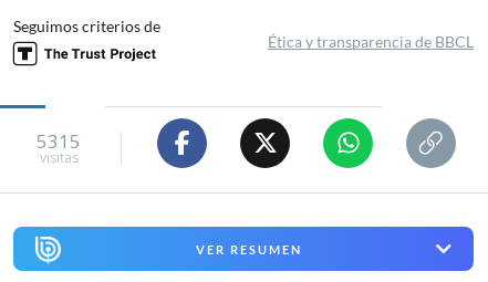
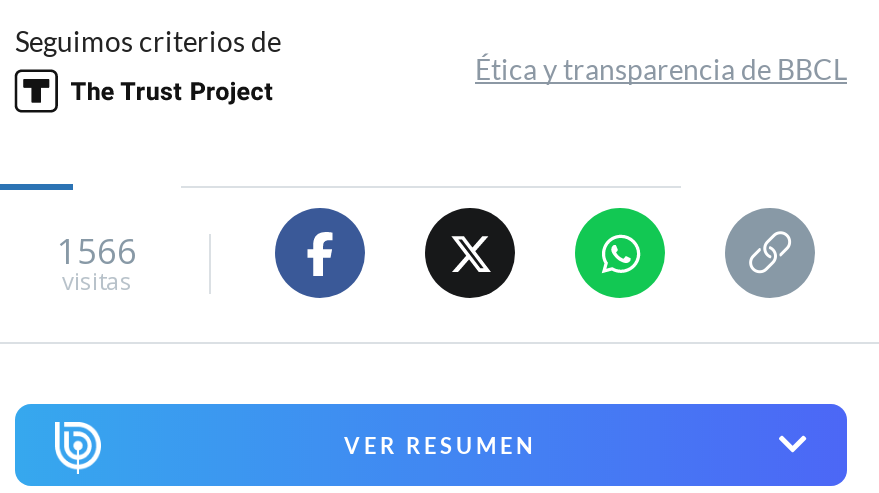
- 5315
+ 1566
